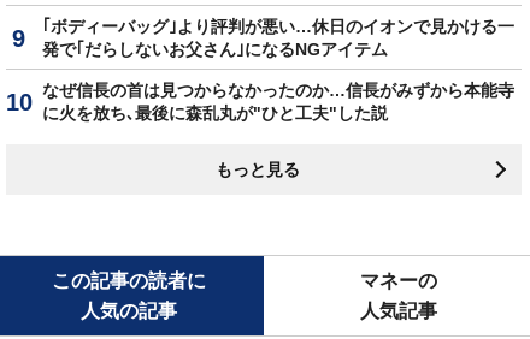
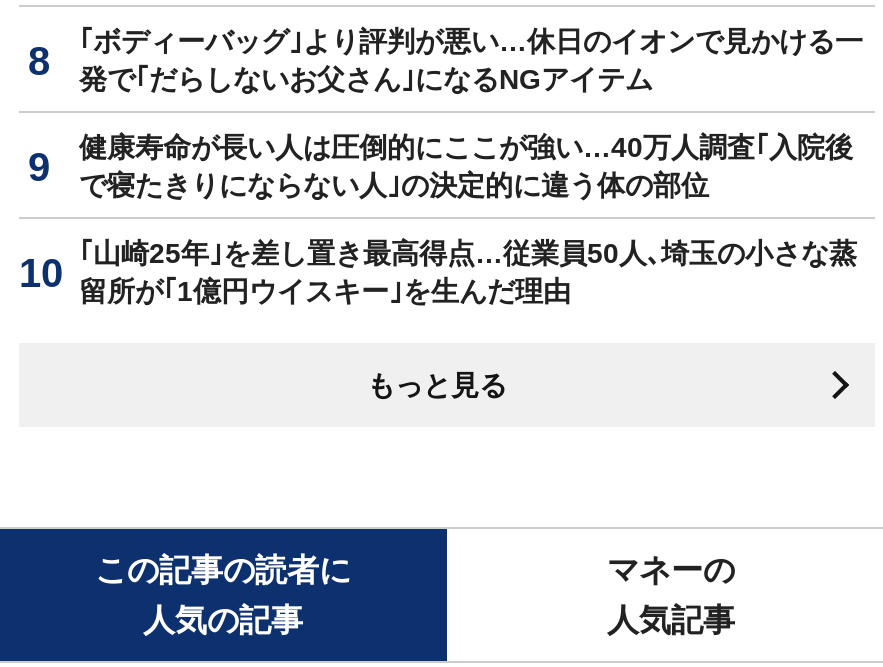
- なぜ信長の首は見つからなかったのか…信長がみずから本能寺
- に火を放ち､最後に森乱丸が"ひと工夫"した説
+ 健康寿命が長い人は圧倒的にここが強い…40万人調査｢入院後
+ で寝たきりにならない人｣の決定的に違う体の部位
+ ｢山崎25年｣を差し置き最高得点…従業員50人､埼玉の小さな蒸
+ 留所が｢1億円ウイスキー｣を生んだ理由
